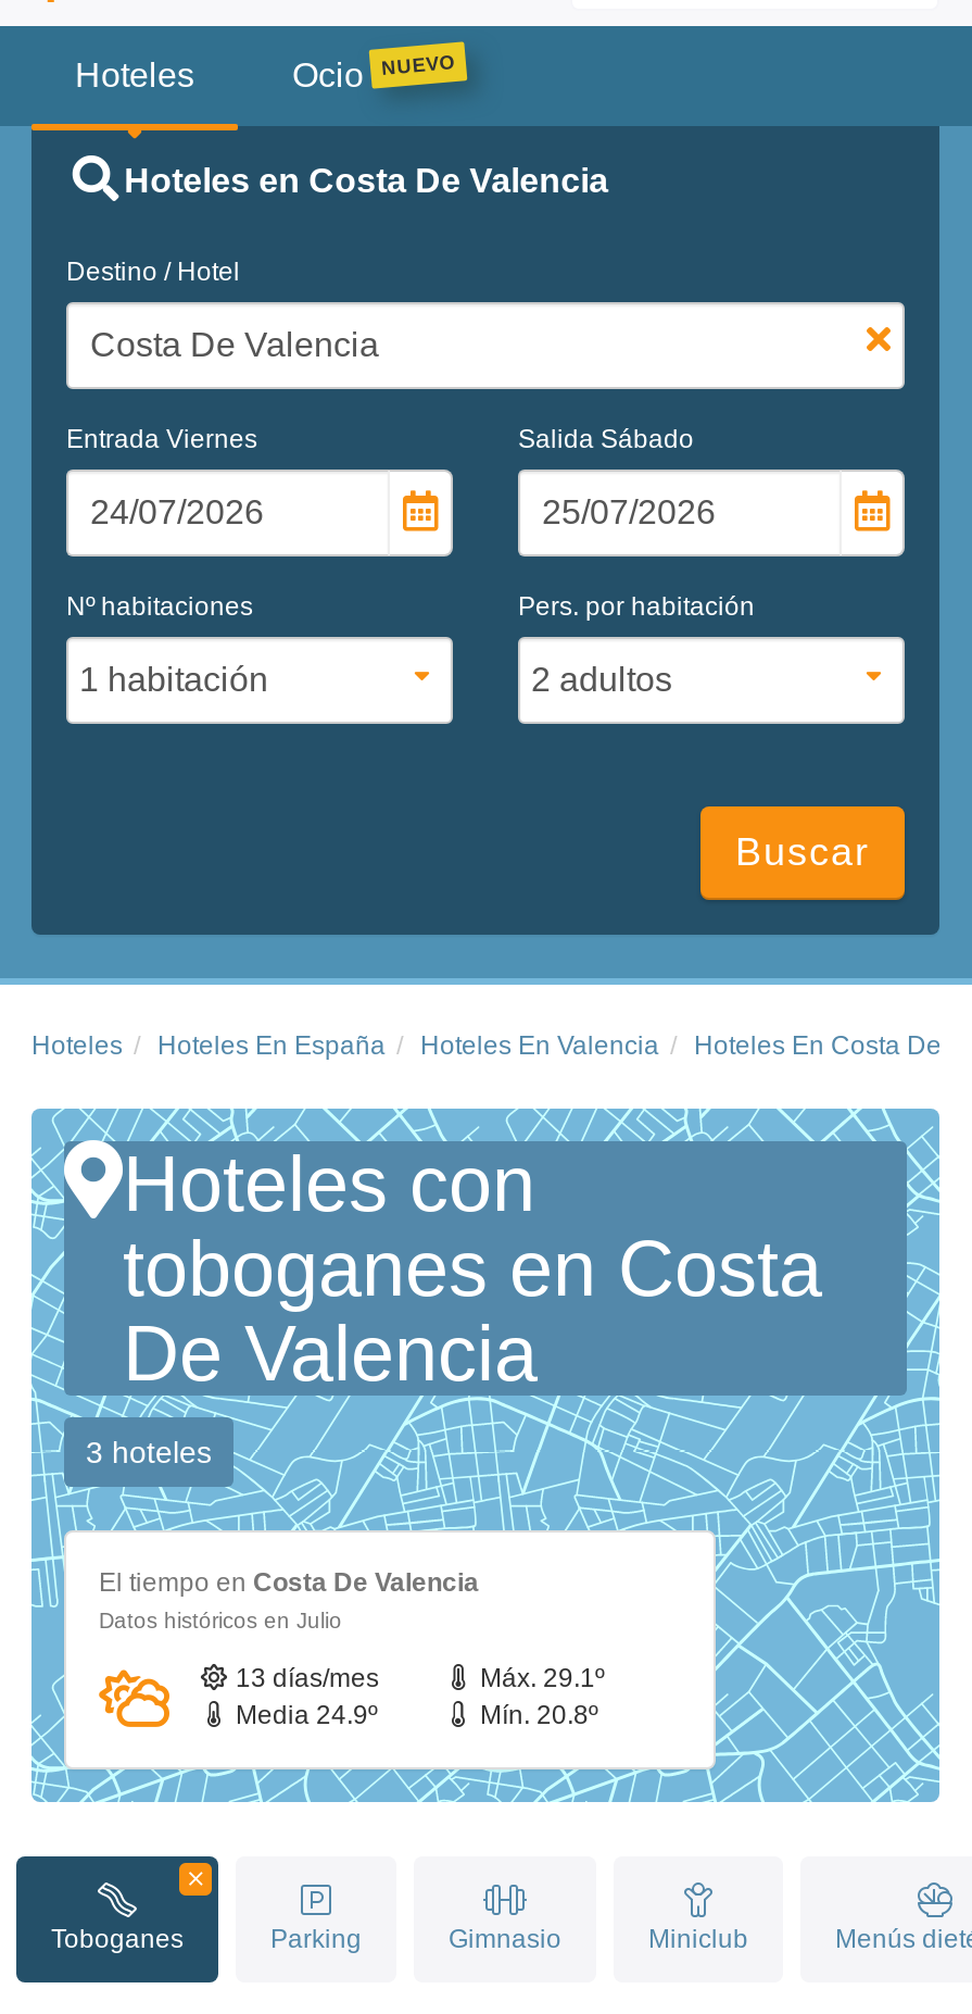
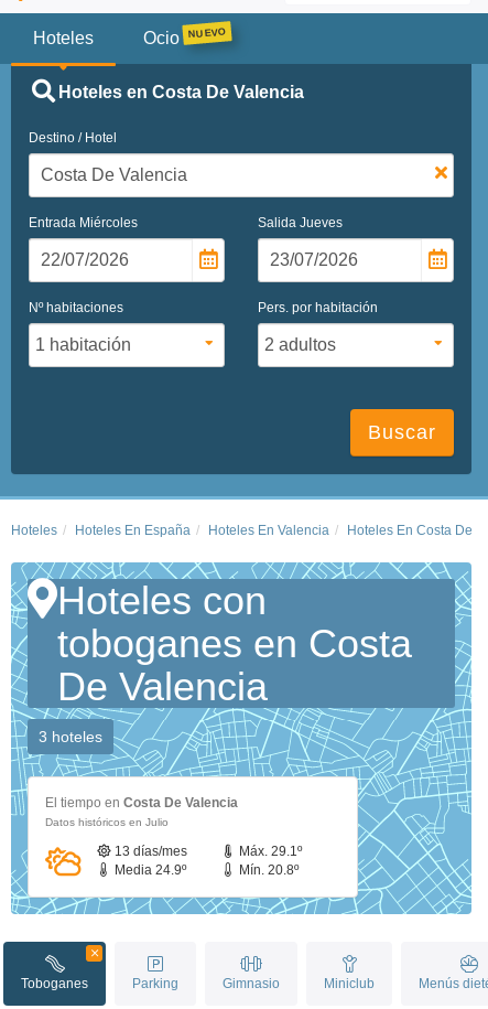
- Entrada Viernes
+ Entrada Miércoles

- Salida Sábado
+ Salida Jueves
